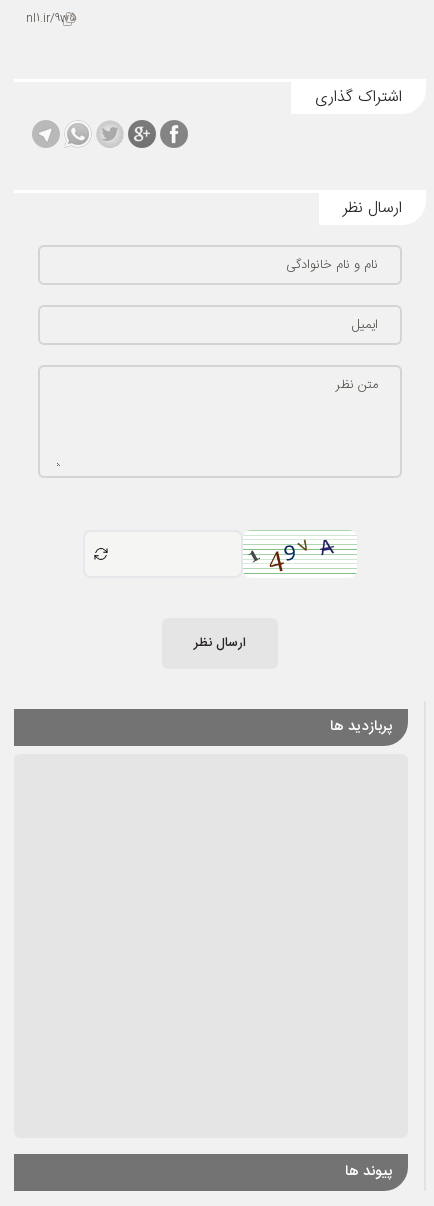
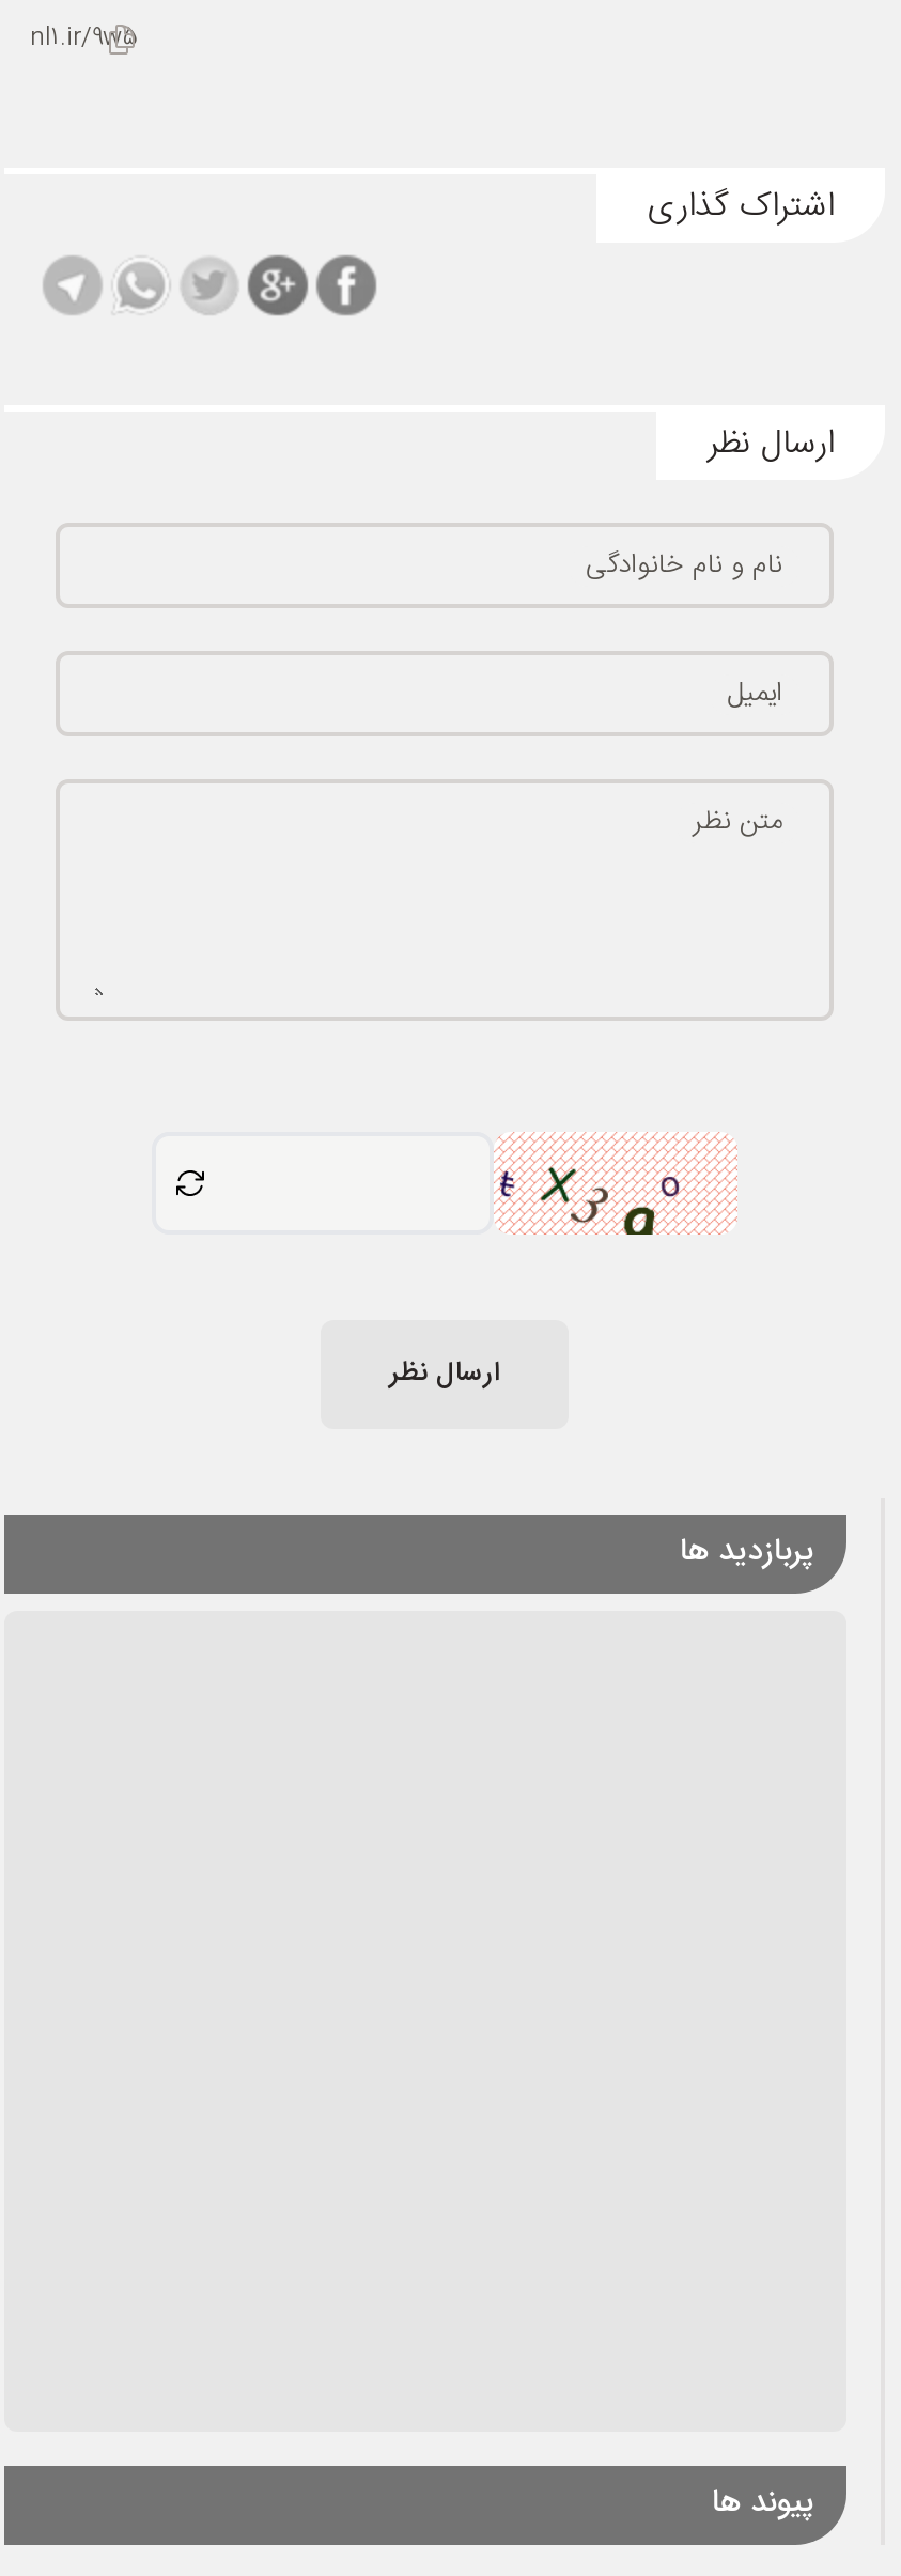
- [image]
+ [image]
